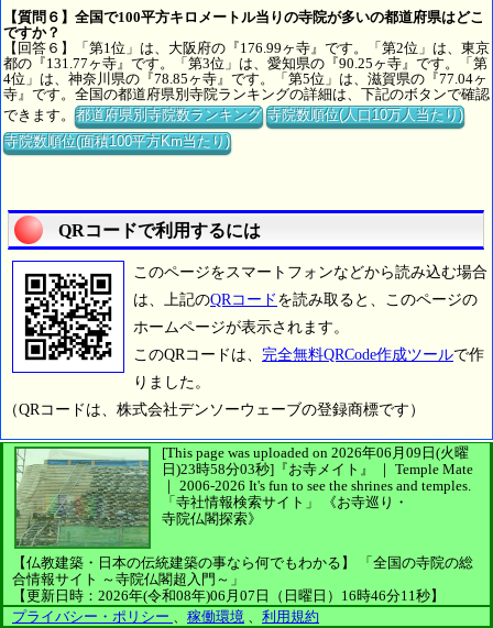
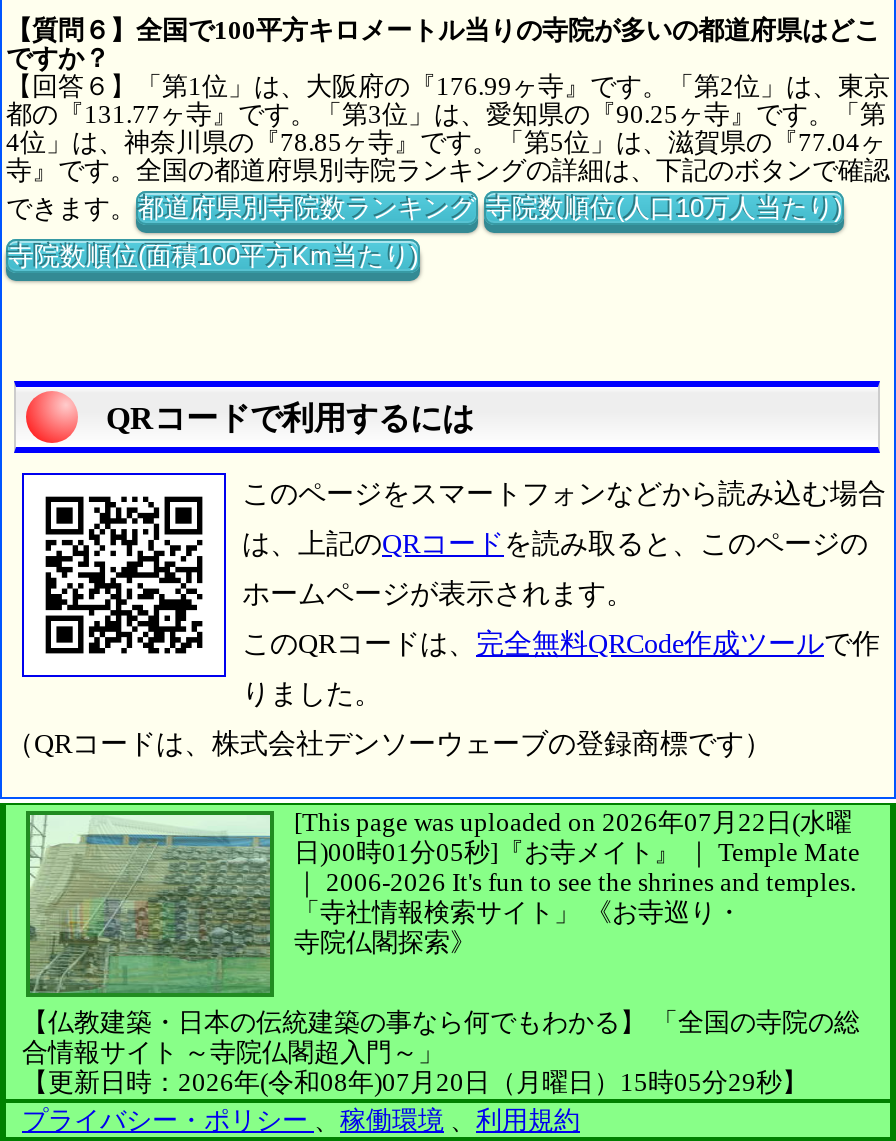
- [This page was uploaded on 2026年06月09日(火曜
+ [This page was uploaded on 2026年07月22日(水曜

- 日)23時58分03秒]『お寺メイト』 ｜ Temple Mate
+ 日)00時01分05秒]『お寺メイト』 ｜ Temple Mate

- 【更新日時：2026年(令和08年)06月07日（日曜日）16時46分11秒】
+ 【更新日時：2026年(令和08年)07月20日（月曜日）15時05分29秒】
